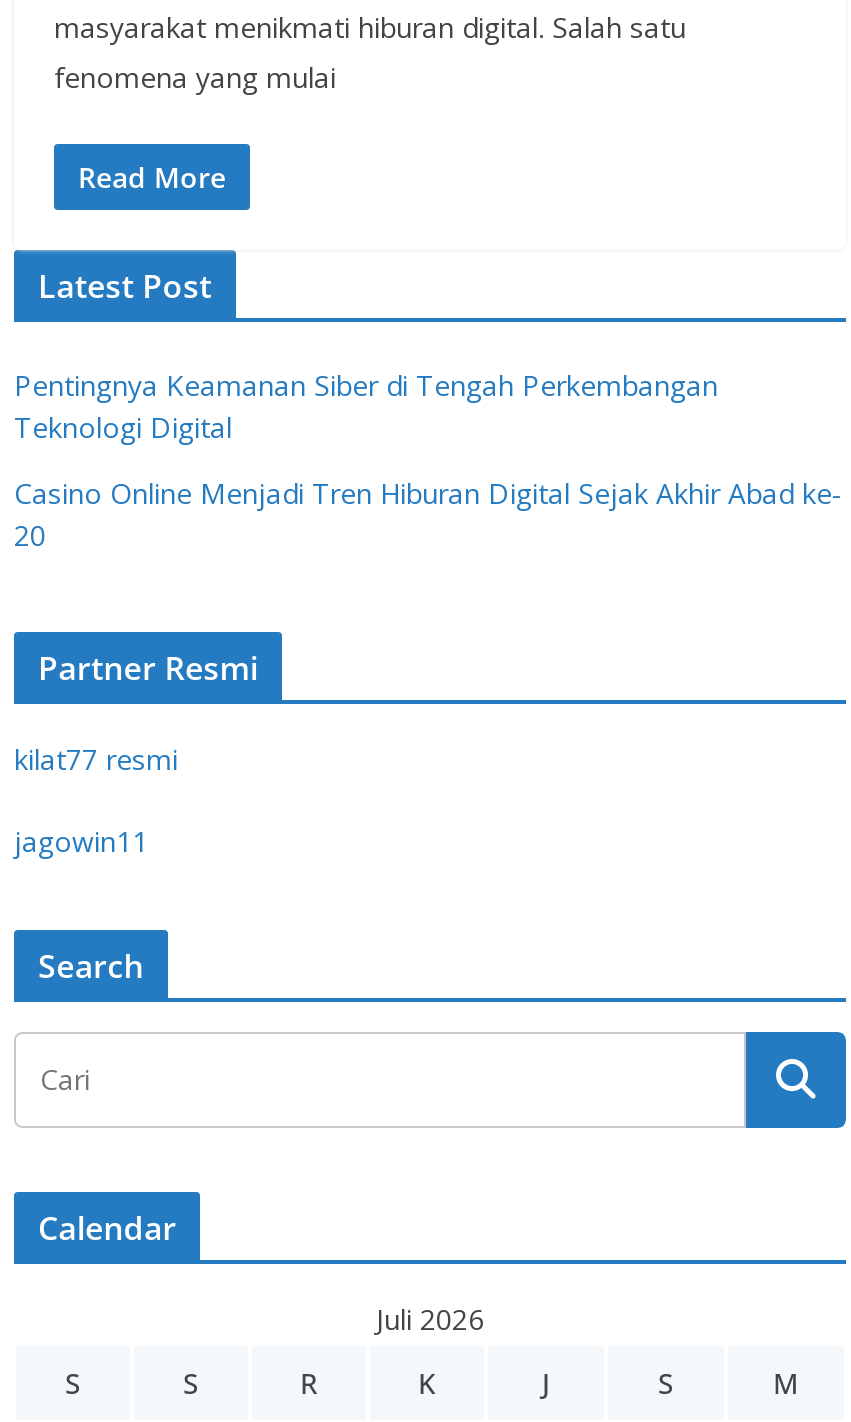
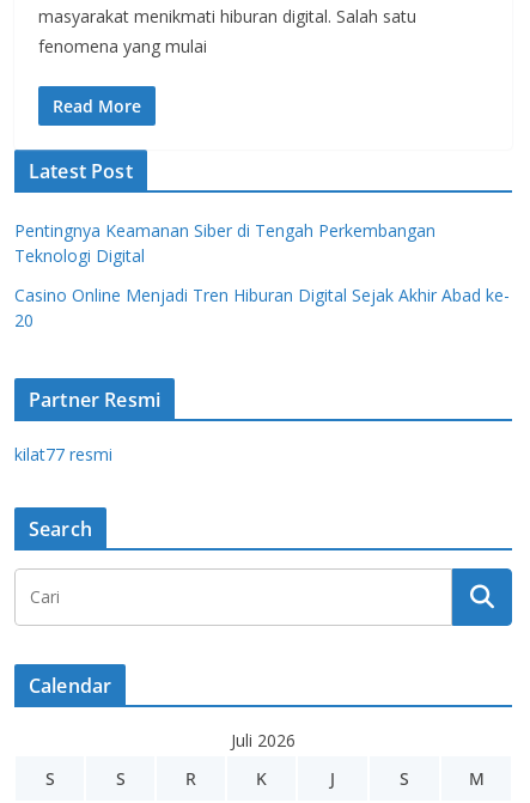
- jagowin11
